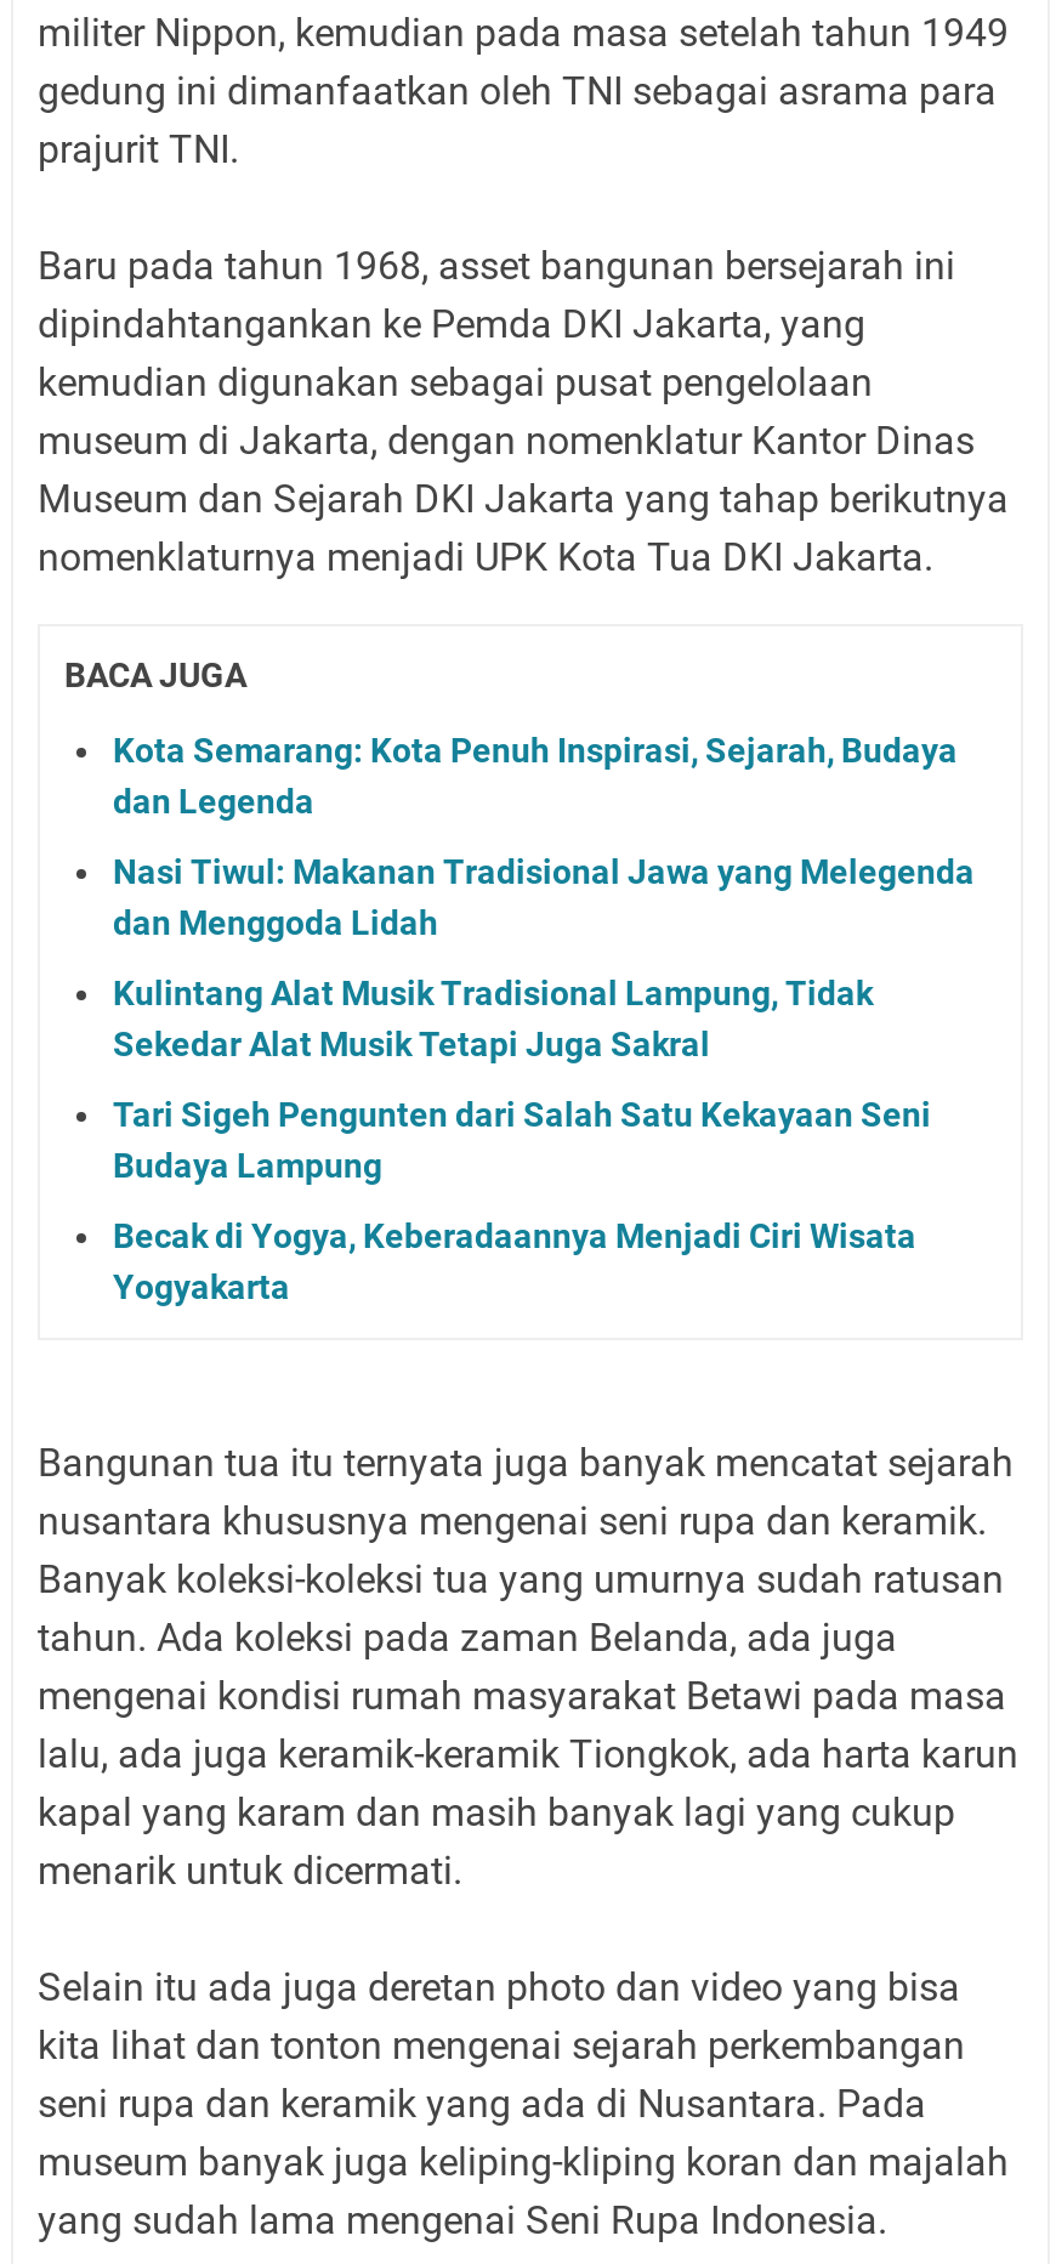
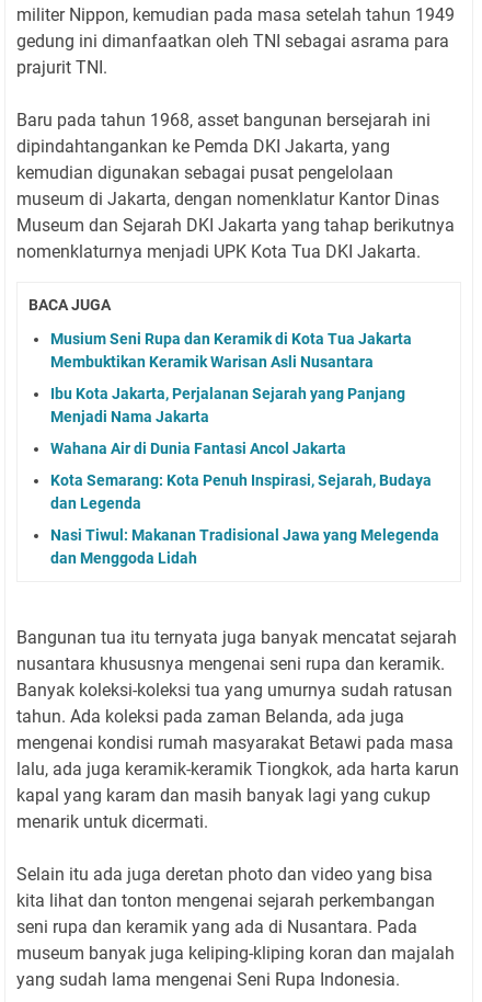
+ Musium Seni Rupa dan Keramik di Kota Tua Jakarta
+ Membuktikan Keramik Warisan Asli Nusantara
+ Ibu Kota Jakarta, Perjalanan Sejarah yang Panjang
+ Menjadi Nama Jakarta
+ Wahana Air di Dunia Fantasi Ancol Jakarta

moved down: Kota Semarang: Kota Penuh Inspirasi, Sejarah, Budaya | dan Legenda | Nasi Tiwul: Makanan Tradisional Jawa yang Melegenda | dan Menggoda Lidah

- Kulintang Alat Musik Tradisional Lampung, Tidak
- Sekedar Alat Musik Tetapi Juga Sakral
- Tari Sigeh Pengunten dari Salah Satu Kekayaan Seni
- Budaya Lampung
- Becak di Yogya, Keberadaannya Menjadi Ciri Wisata
- Yogyakarta
